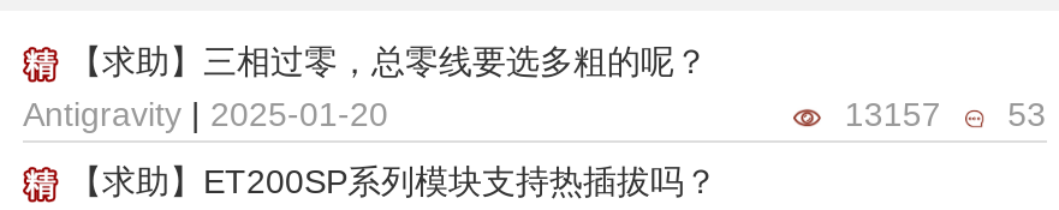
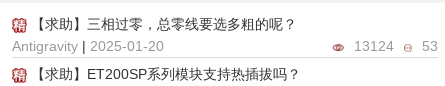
- 13157 53
+ 13124 53
